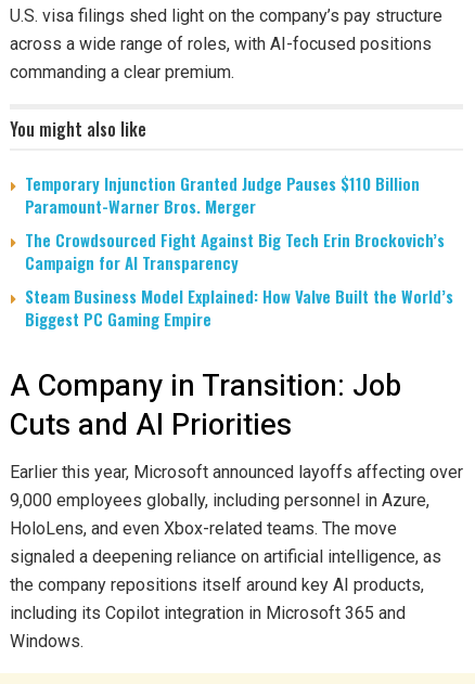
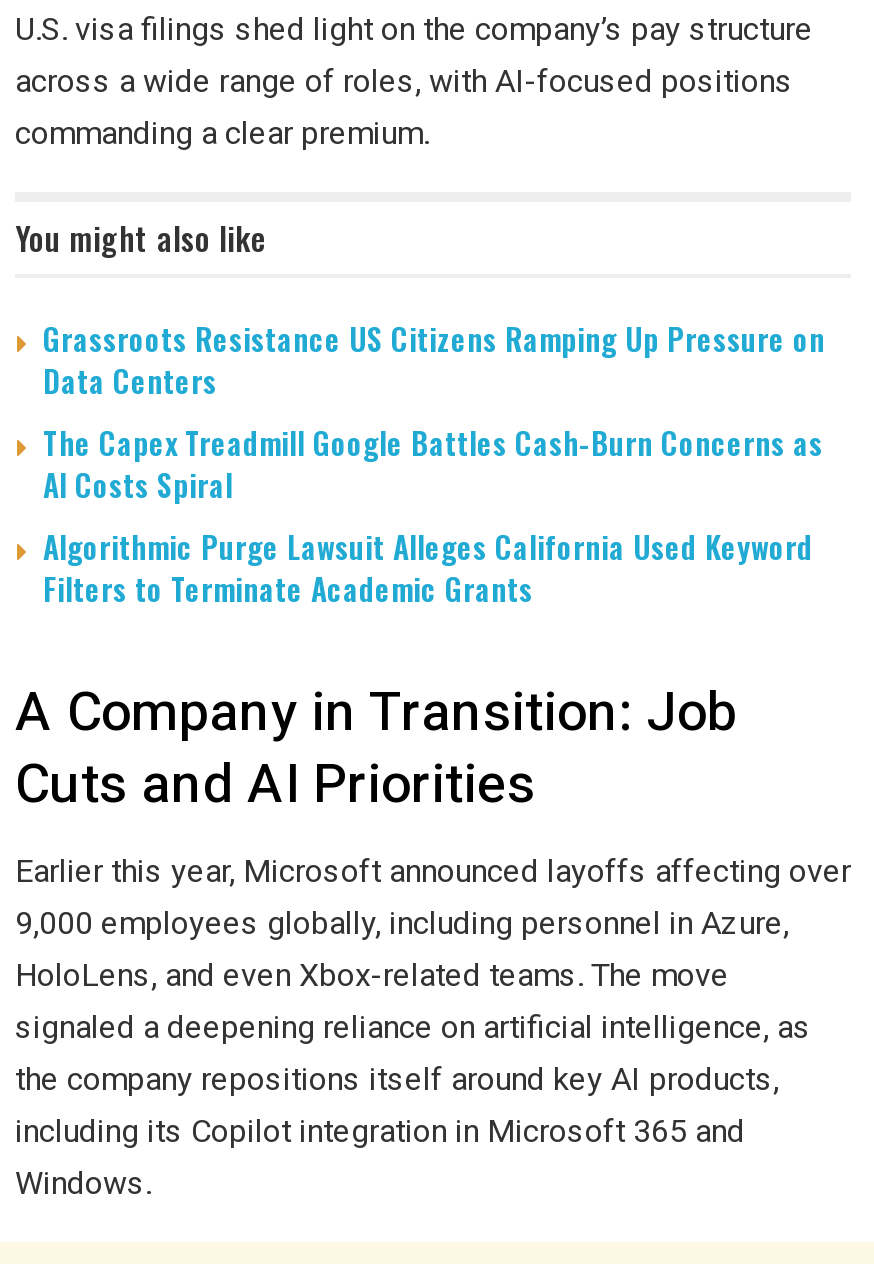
- Temporary Injunction Granted Judge Pauses $110 Billion
- Paramount-Warner Bros. Merger
- The Crowdsourced Fight Against Big Tech Erin Brockovich’s
- Campaign for AI Transparency
- Steam Business Model Explained: How Valve Built the World’s
- Biggest PC Gaming Empire
+ Grassroots Resistance US Citizens Ramping Up Pressure on
+ Data Centers
+ The Capex Treadmill Google Battles Cash-Burn Concerns as
+ AI Costs Spiral
+ Algorithmic Purge Lawsuit Alleges California Used Keyword
+ Filters to Terminate Academic Grants
